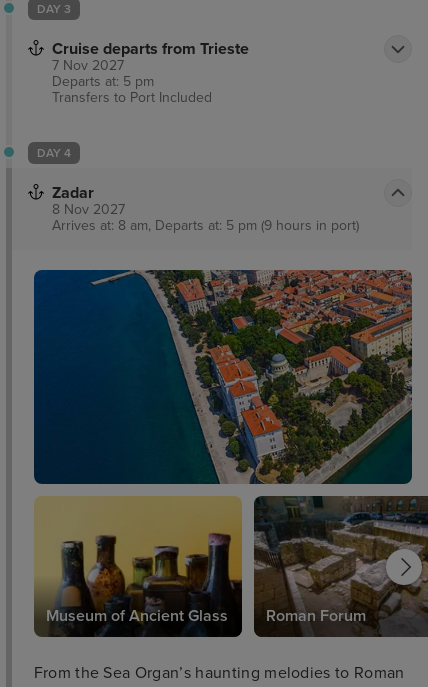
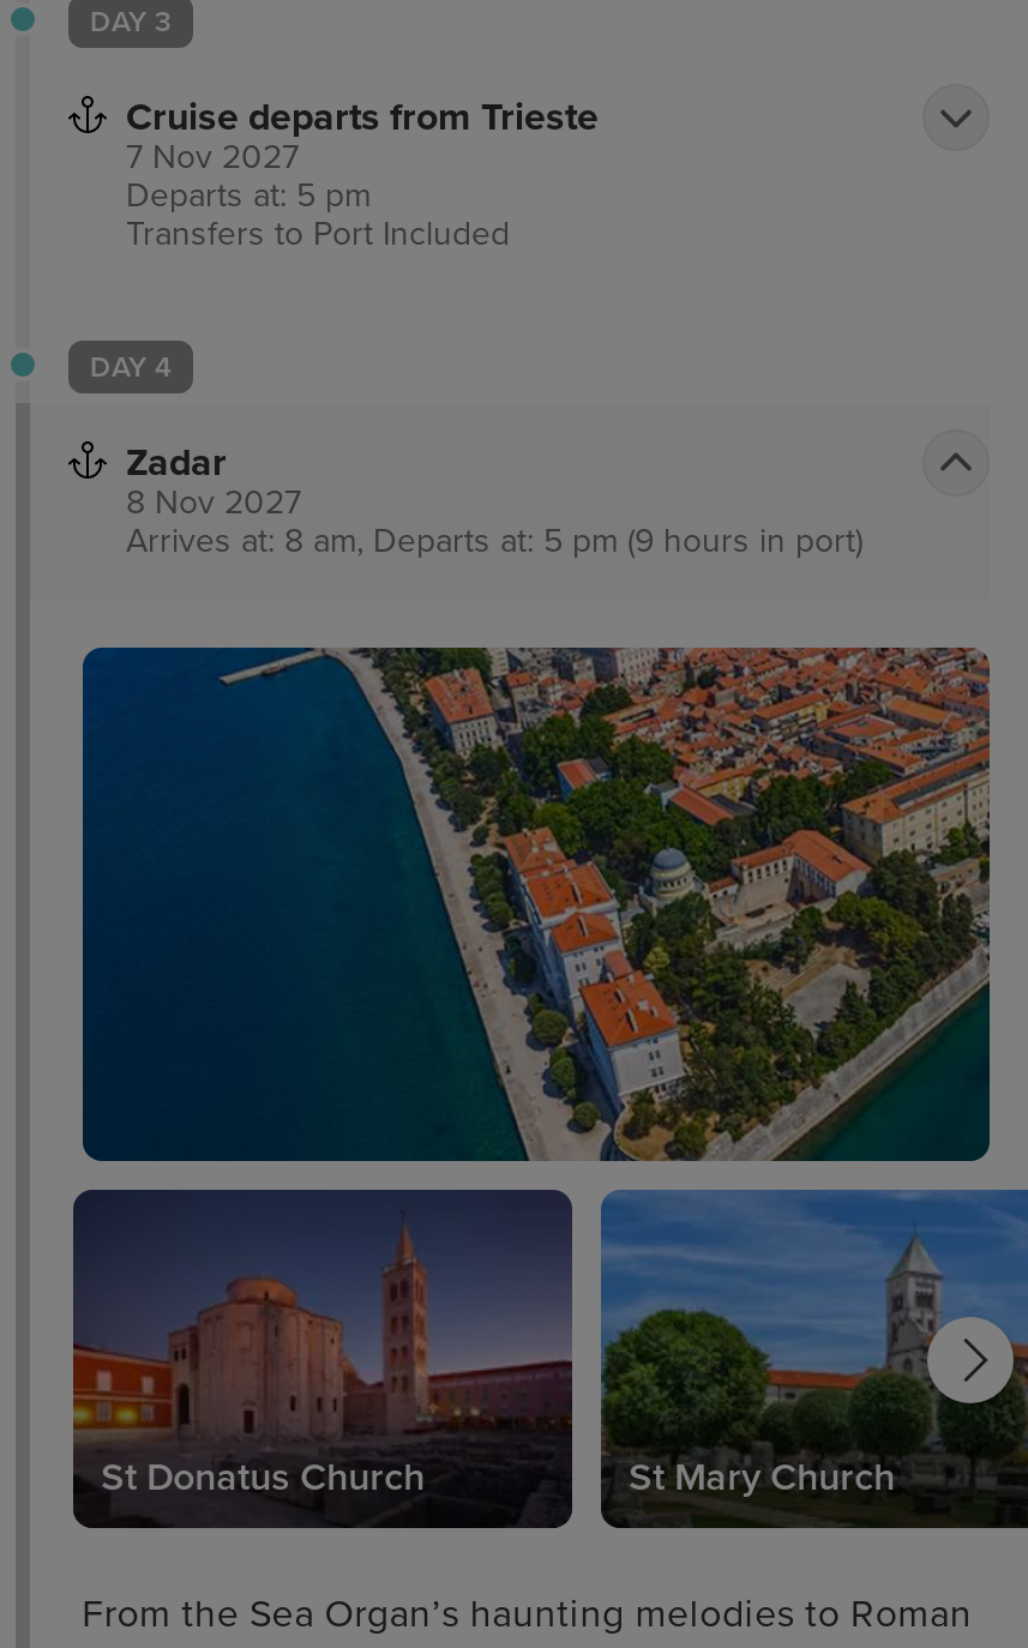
- [image]
- Museum of Ancient Glass
- Roman Forum
+ [image]
+ St Donatus Church
+ St Mary Church

- [image]
+ [image]
